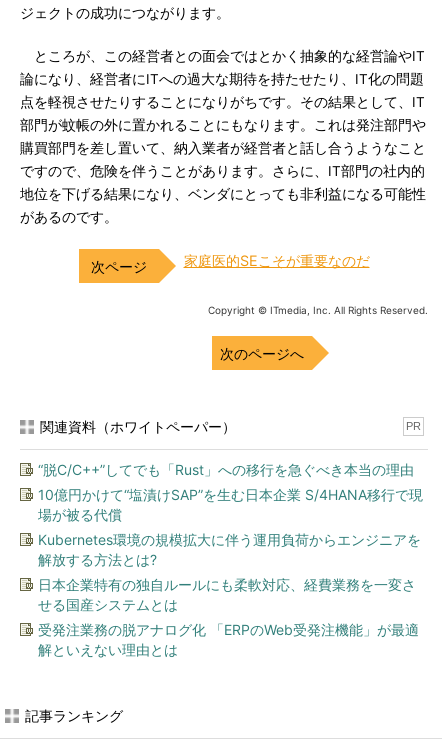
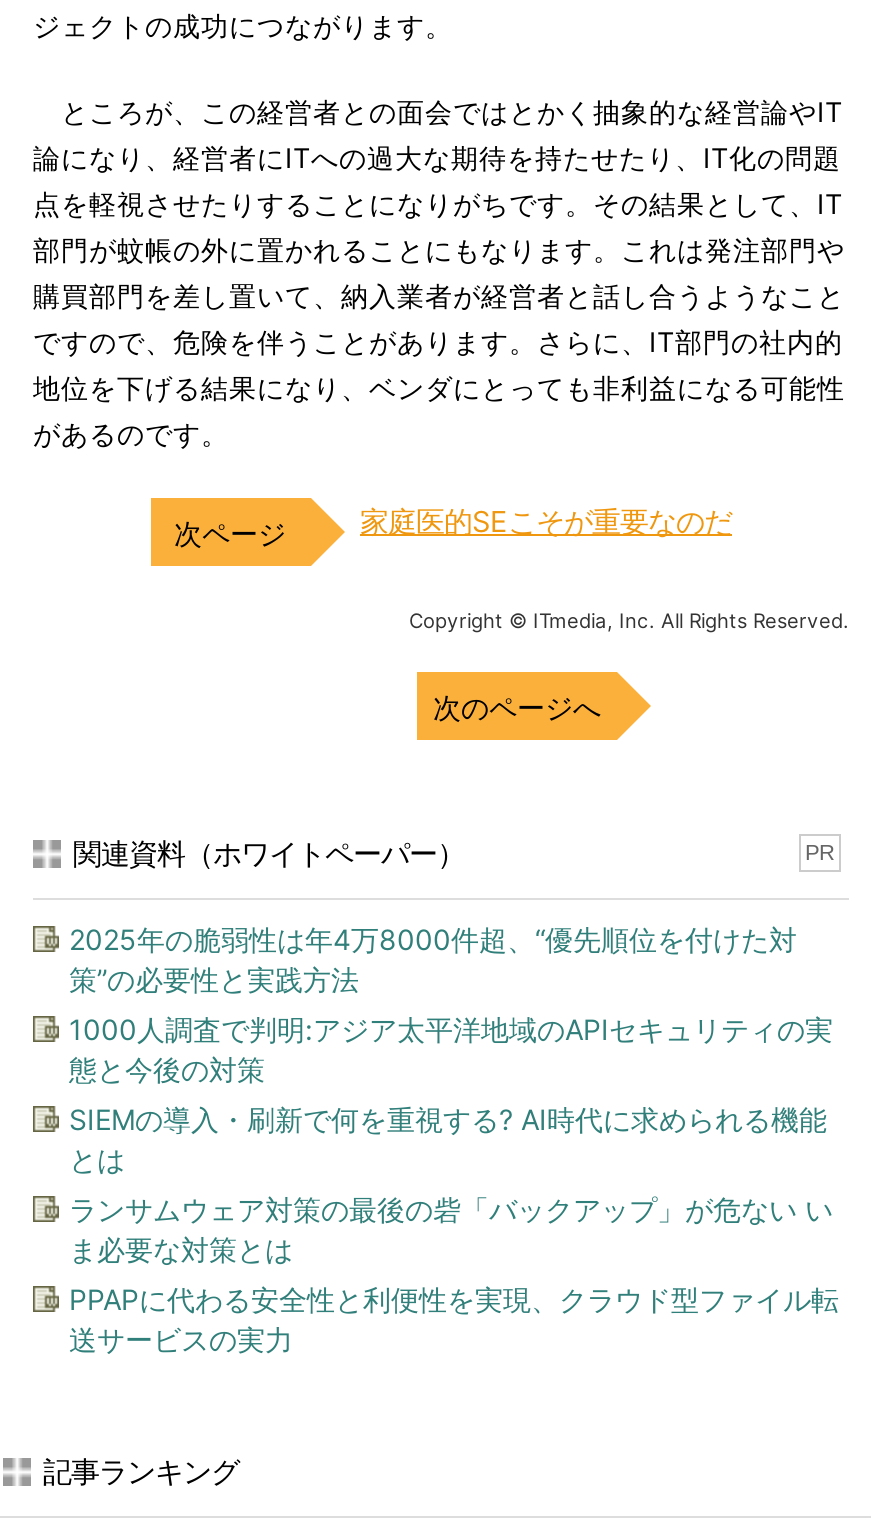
- “脱C/C++”してでも「Rust」への移行を急ぐべき本当の理由
+ 2025年の脆弱性は年4万8000件超、“優先順位を付けた対
+ 策”の必要性と実践方法

- 10億円かけて“塩漬けSAP”を生む日本企業 S/4HANA移行で現
- 場が被る代償
+ 1000人調査で判明:アジア太平洋地域のAPIセキュリティの実
+ 態と今後の対策

- Kubernetes環境の規模拡大に伴う運用負荷からエンジニアを
- 解放する方法とは?
+ SIEMの導入・刷新で何を重視する? AI時代に求められる機能
+ とは

- 日本企業特有の独自ルールにも柔軟対応、経費業務を一変さ
- せる国産システムとは
+ ランサムウェア対策の最後の砦「バックアップ」が危ない い
+ ま必要な対策とは

- 受発注業務の脱アナログ化 「ERPのWeb受発注機能」が最適
- 解といえない理由とは
+ PPAPに代わる安全性と利便性を実現、クラウド型ファイル転
+ 送サービスの実力
